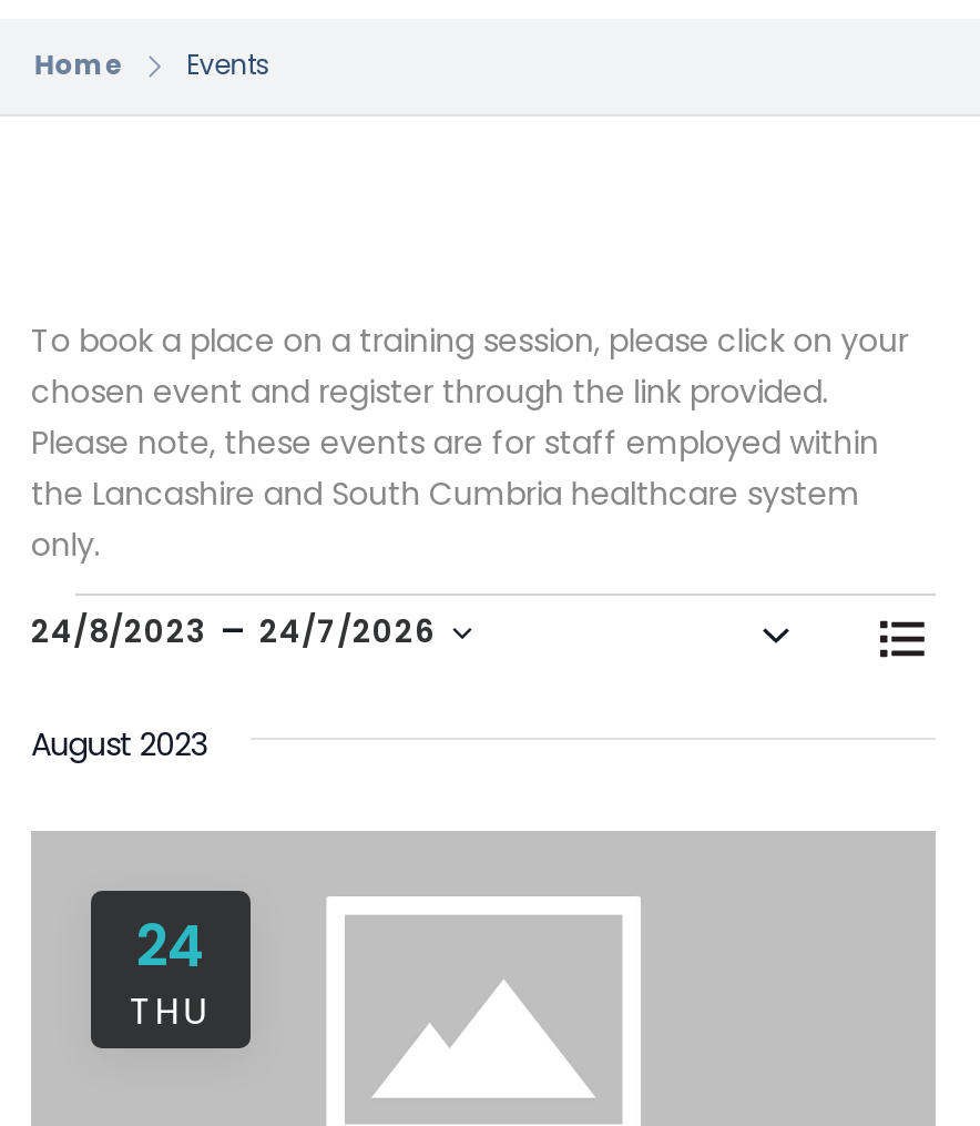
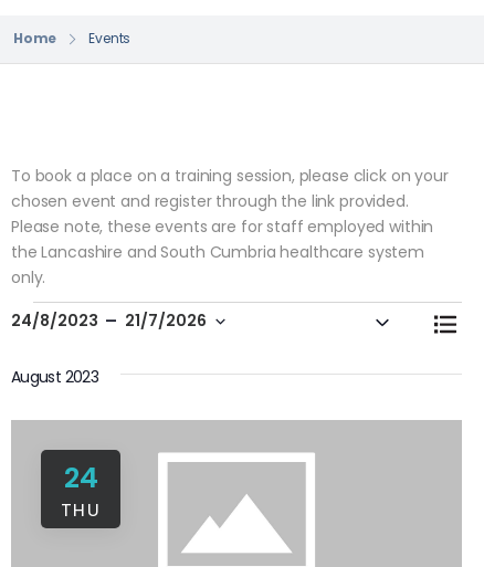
- 24/8/2023 - 24/7/2026
+ 24/8/2023 - 21/7/2026
